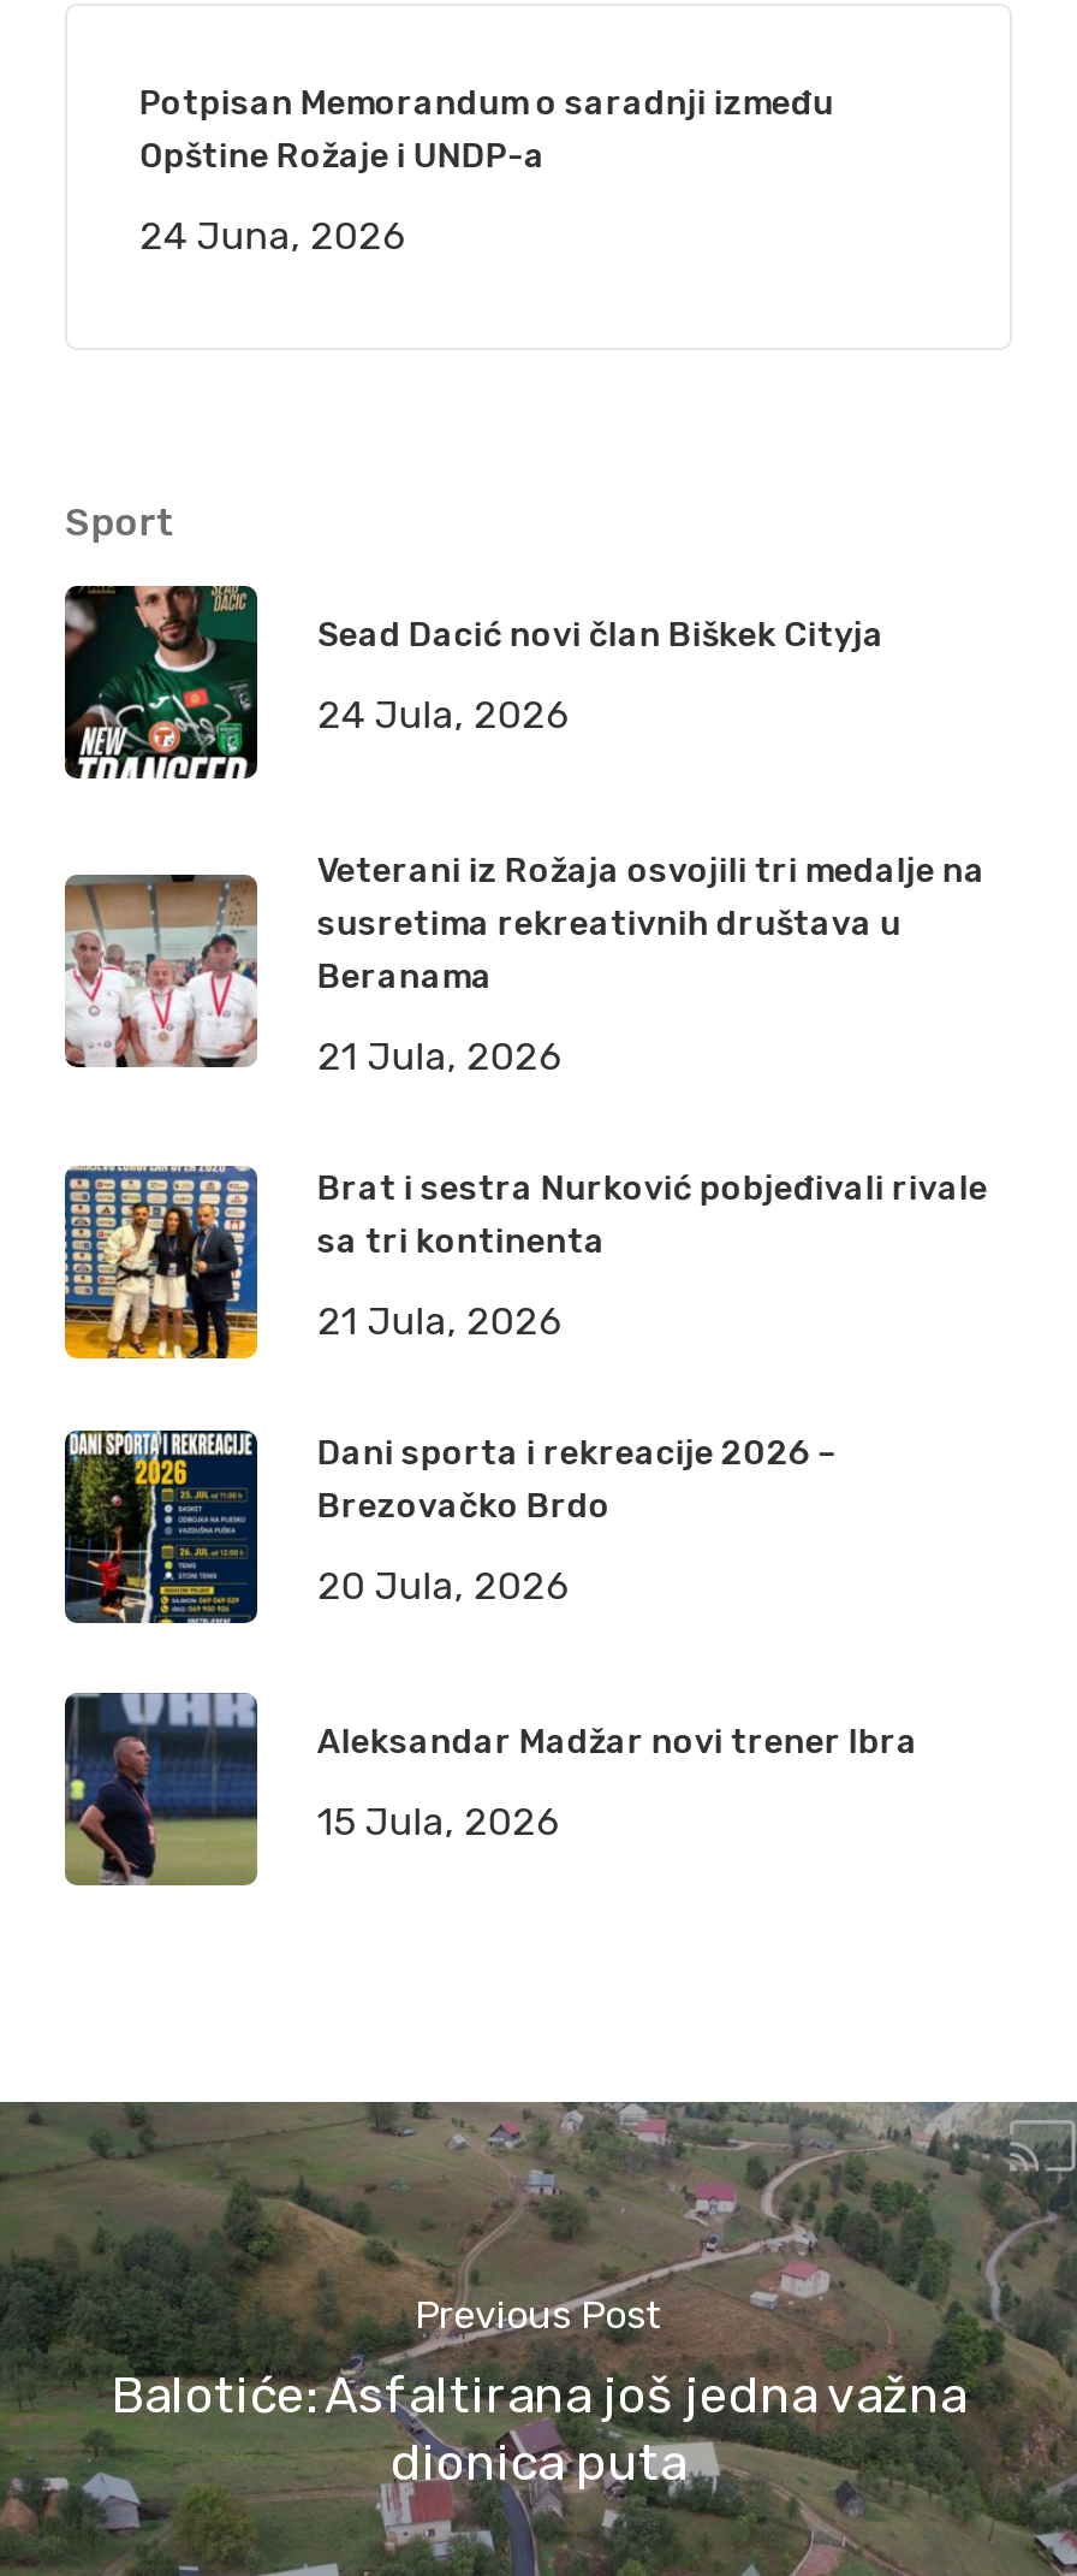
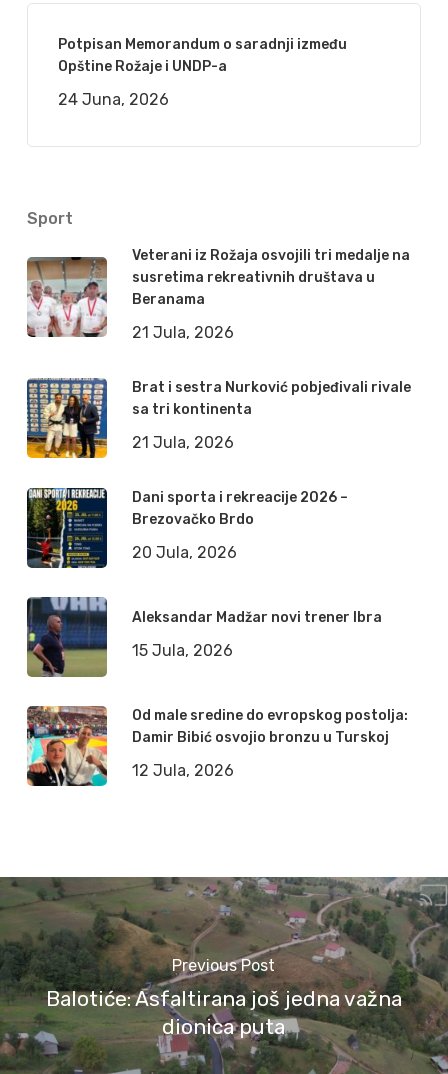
- [image]
- Sead Dacić novi član Biškek Cityja
- 24 Jula, 2026

moved up: [image] | Veterani iz Rožaja osvojili tri medalje na | susretima rekreativnih društava u | ... | Aleksandar Madžar novi trener Ibra | 15 Jula, 2026

+ [image]
+ Od male sredine do evropskog postolja:
+ Damir Bibić osvojio bronzu u Turskoj
+ 12 Jula, 2026
